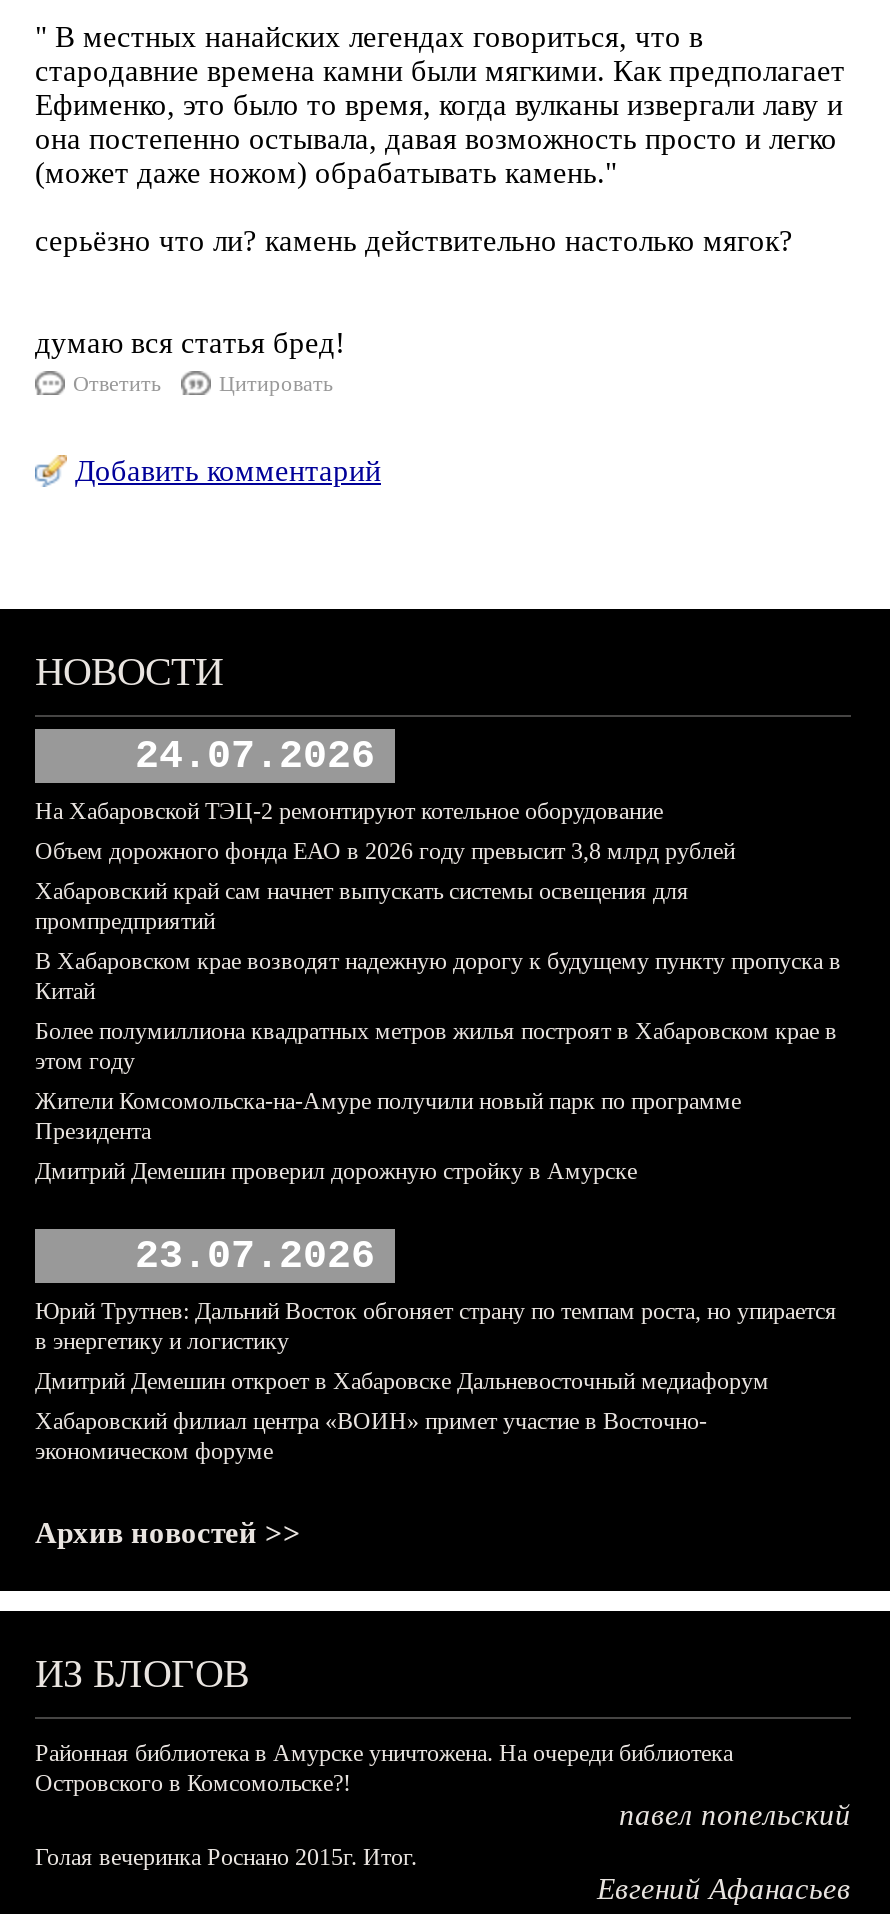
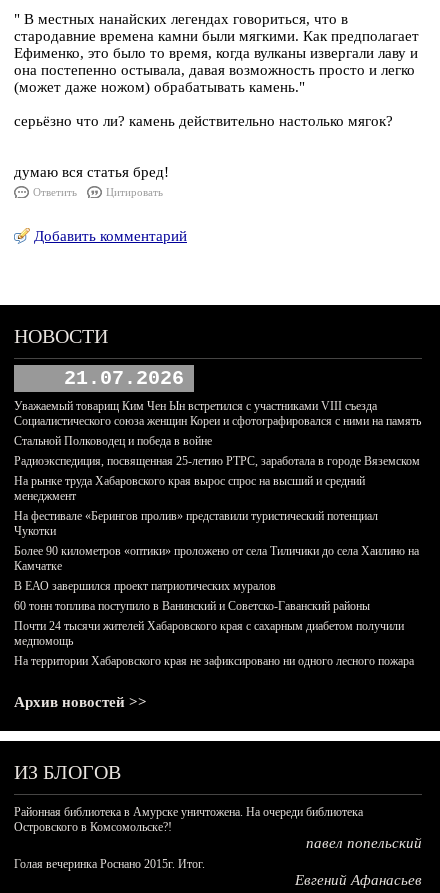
- 24.07.2026
- На Хабаровской ТЭЦ-2 ремонтируют котельное оборудование
- Объем дорожного фонда ЕАО в 2026 году превысит 3,8 млрд рублей
- Хабаровский край сам начнет выпускать системы освещения для
- промпредприятий
- В Хабаровском крае возводят надежную дорогу к будущему пункту пропуска в
- Китай
- Более полумиллиона квадратных метров жилья построят в Хабаровском крае в
- этом году
- Жители Комсомольска-на-Амуре получили новый парк по программе
- Президента
- Дмитрий Демешин проверил дорожную стройку в Амурске
- 23.07.2026
- Юрий Трутнев: Дальний Восток обгоняет страну по темпам роста, но упирается
- в энергетику и логистику
- Дмитрий Демешин откроет в Хабаровске Дальневосточный медиафорум
- Хабаровский филиал центра «ВОИН» примет участие в Восточно-
- экономическом форуме
+ 21.07.2026
+ Уважаемый товарищ Ким Чен Ын встретился с участниками VIII съезда
+ Социалистического союза женщин Кореи и сфотографировался с ними на память
+ Стальной Полководец и победа в войне
+ Радиоэкспедиция, посвященная 25-летию РТРС, заработала в городе Вяземском
+ На рынке труда Хабаровского края вырос спрос на высший и средний
+ менеджмент
+ На фестивале «Берингов пролив» представили туристический потенциал
+ Чукотки
+ Более 90 километров «оптики» проложено от села Тиличики до села Хаилино на
+ Камчатке
+ В ЕАО завершился проект патриотических муралов
+ 60 тонн топлива поступило в Ванинский и Советско-Гаванский районы
+ Почти 24 тысячи жителей Хабаровского края с сахарным диабетом получили
+ медпомощь
+ На территории Хабаровского края не зафиксировано ни одного лесного пожара
